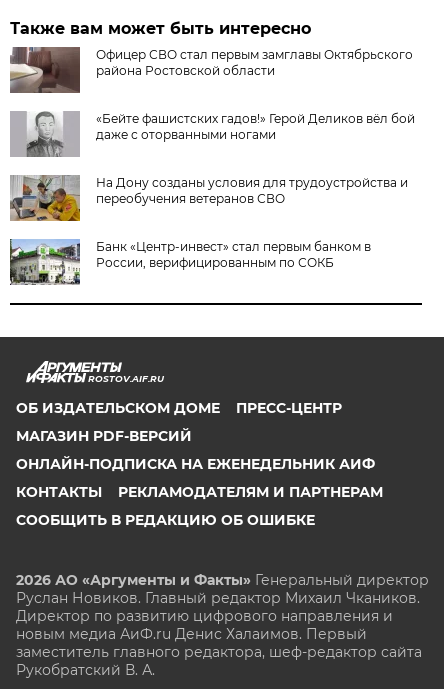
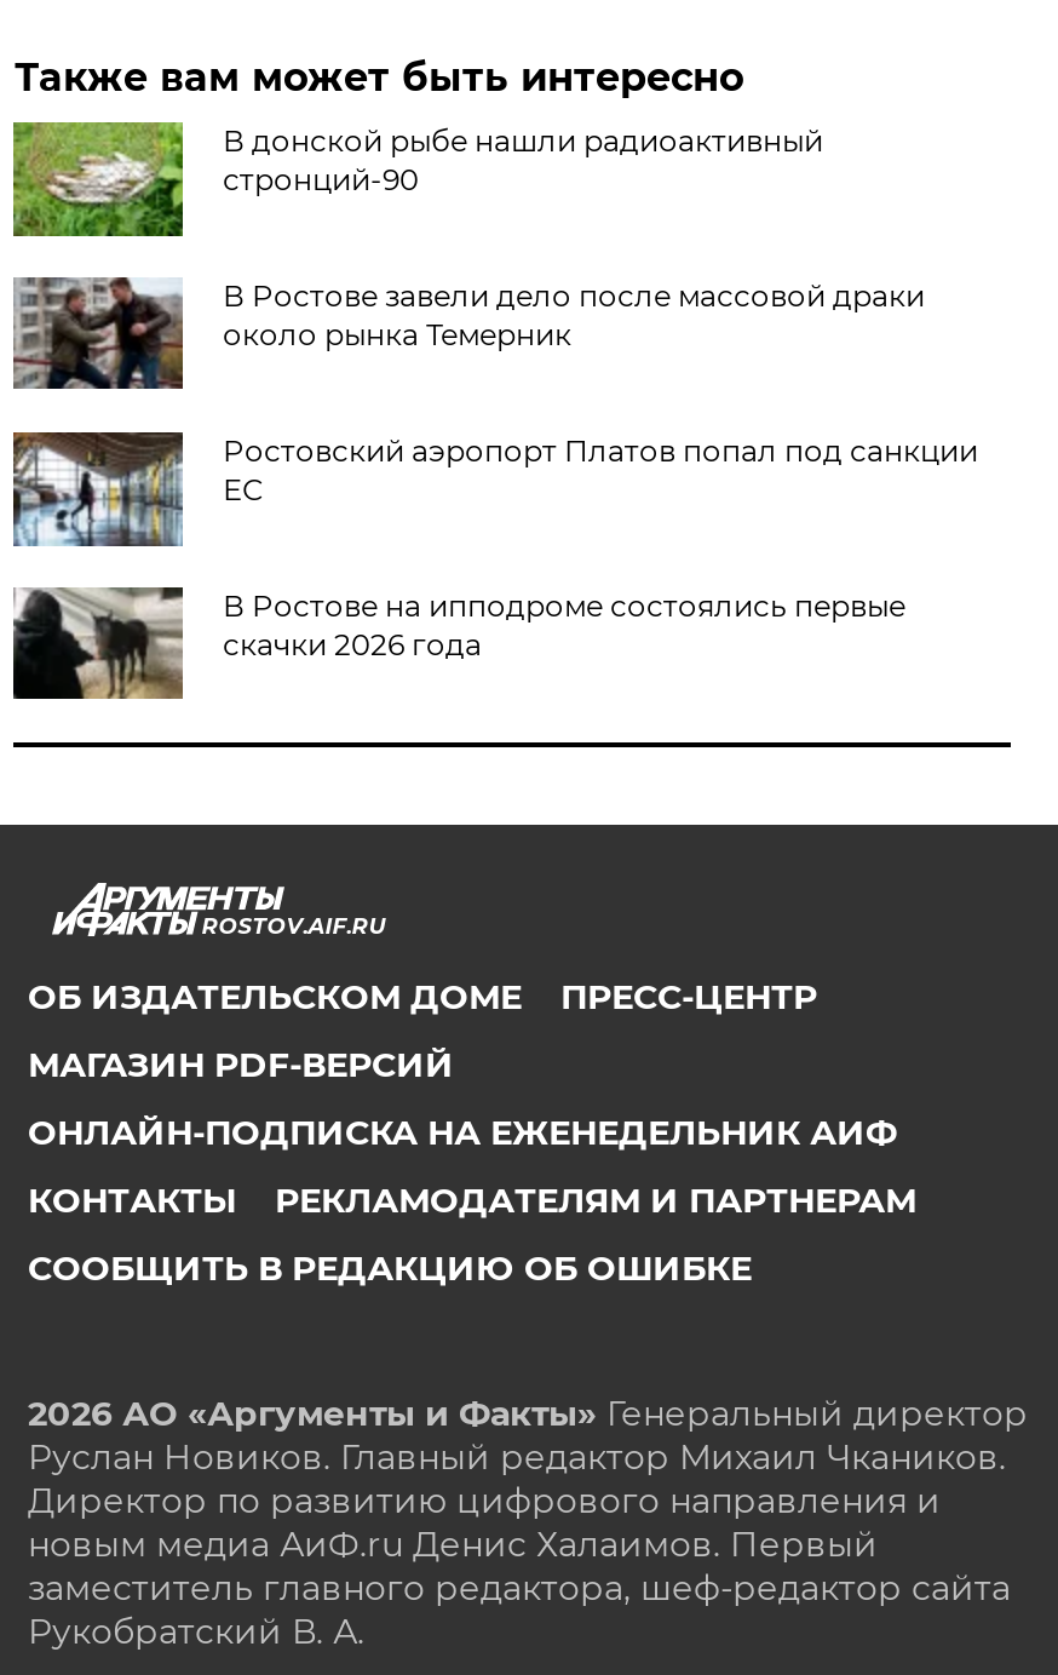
- [image]
- Офицер СВО стал первым замглавы Октябрьского
- района Ростовской области
+ [image]
+ В донской рыбе нашли радиоактивный
+ стронций-90

- [image]
- «Бейте фашистских гадов!» Герой Деликов вёл бой
- даже с оторванными ногами
+ [image]
+ В Ростове завели дело после массовой драки
+ около рынка Темерник

- [image]
- На Дону созданы условия для трудоустройства и
- переобучения ветеранов СВО
+ [image]
+ Ростовский аэропорт Платов попал под санкции
+ ЕС

- [image]
- Банк «Центр-инвест» стал первым банком в
- России, верифицированным по СОКБ
+ [image]
+ В Ростове на ипподроме состоялись первые
+ скачки 2026 года
